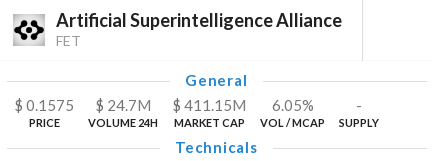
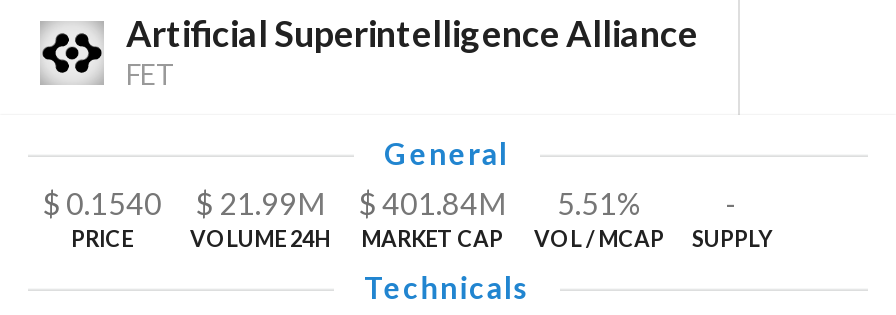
- $0.1575
+ $0.1540

- $24.7M
+ $21.99M

- $411.15M
+ $401.84M

- 6.05%
+ 5.51%
